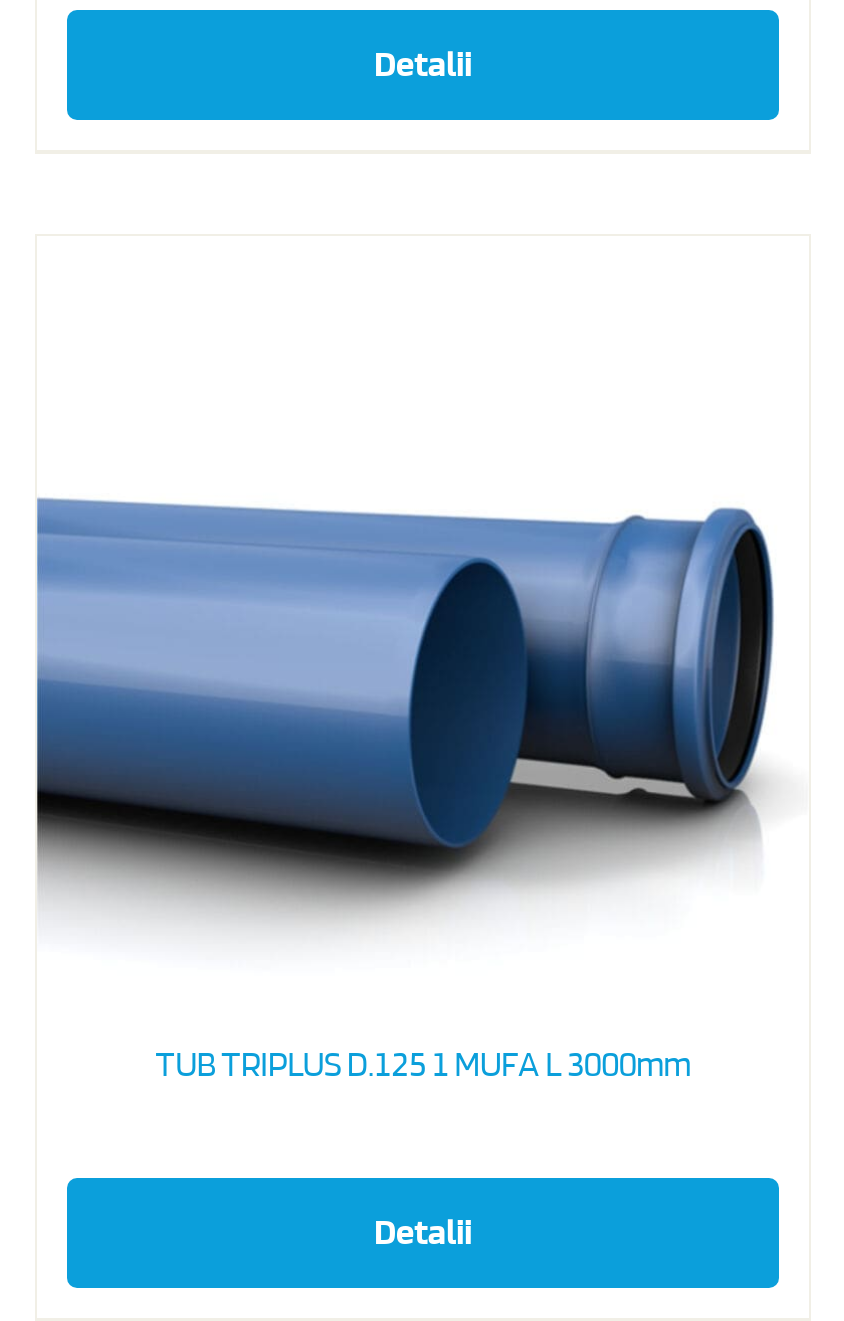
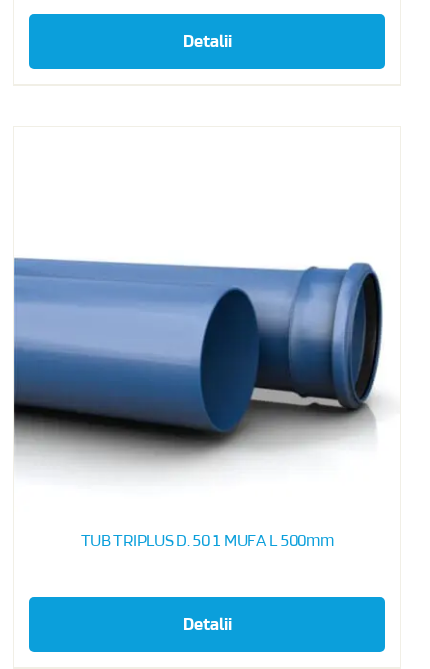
- TUB TRIPLUS D.125 1 MUFA L 3000mm
+ TUB TRIPLUS D. 50 1 MUFA L 500mm
